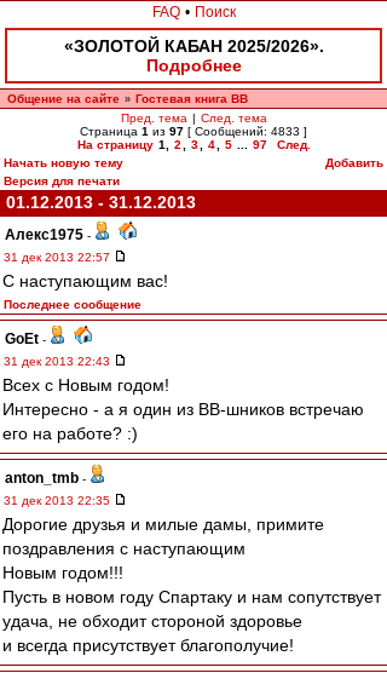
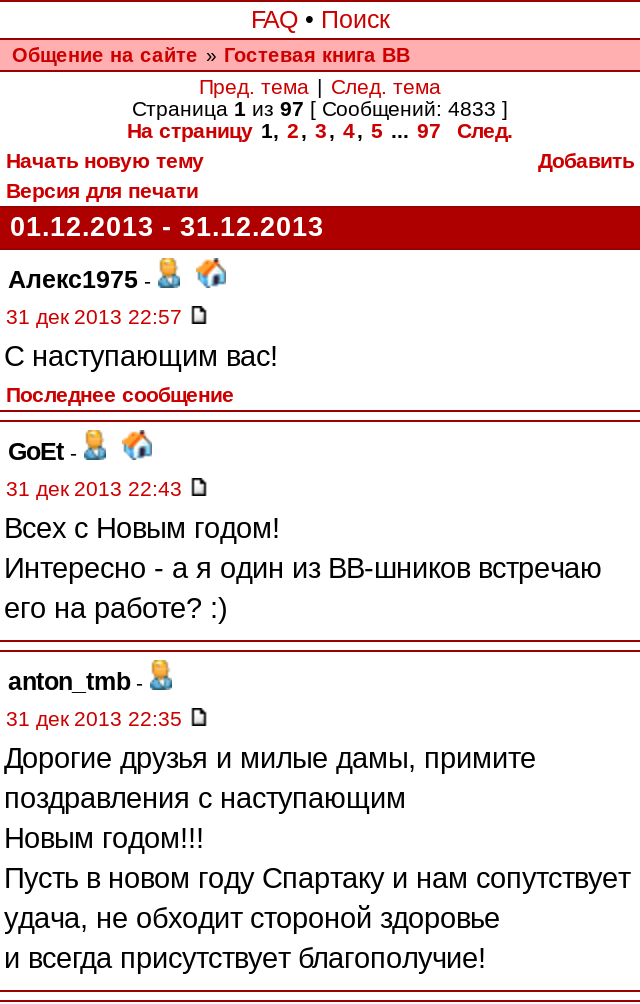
- «ЗОЛОТОЙ КАБАН 2025/2026».
- Подробнее
